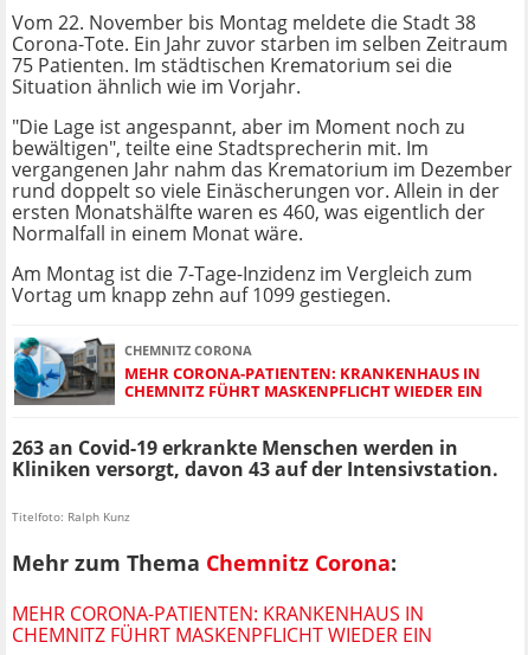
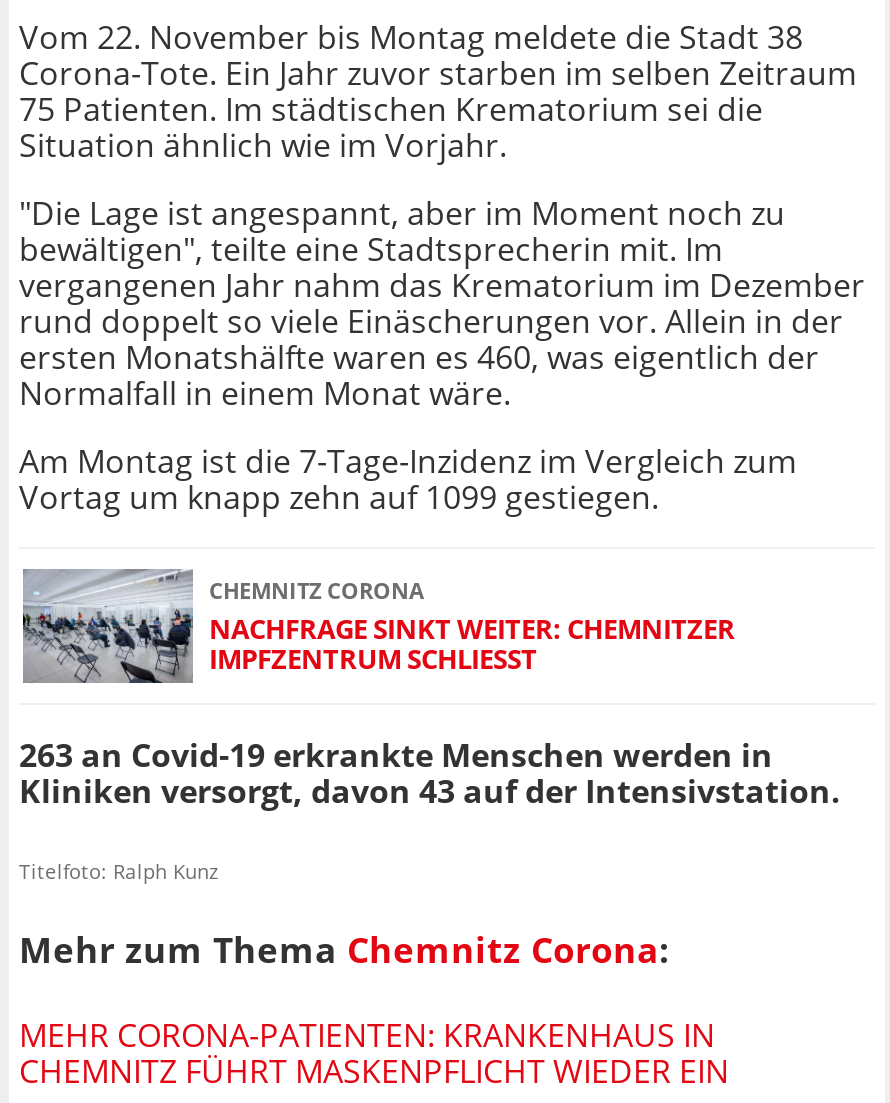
- [image]
- MEHR CORONA-PATIENTEN: KRANKENHAUS IN
- CHEMNITZ FÜHRT MASKENPFLICHT WIEDER EIN
+ [image]
+ NACHFRAGE SINKT WEITER: CHEMNITZER
+ IMPFZENTRUM SCHLIESST
